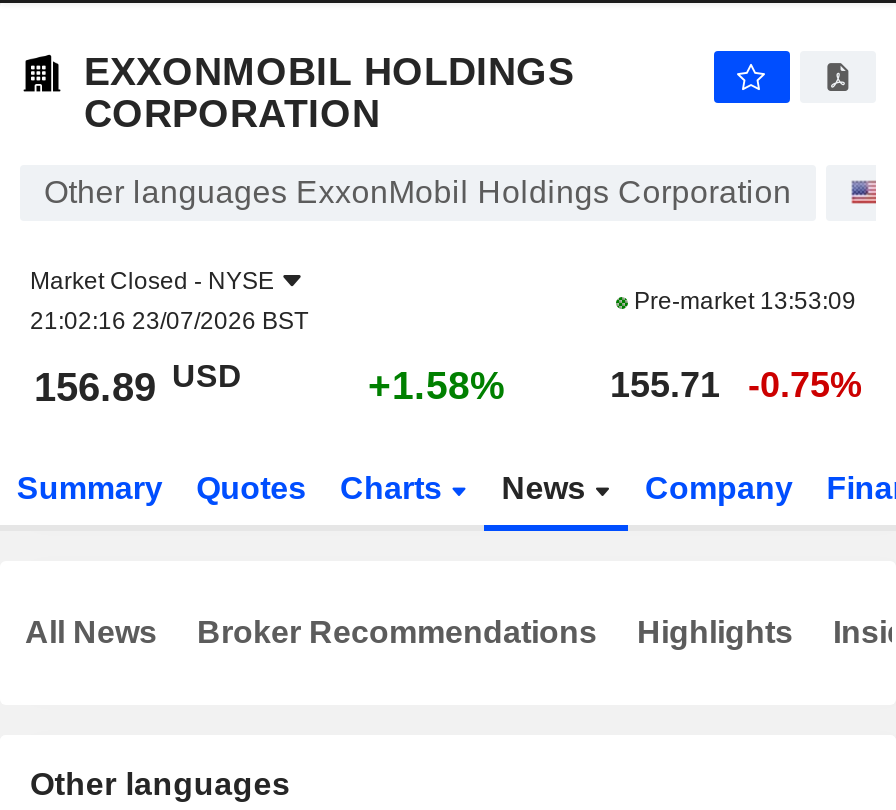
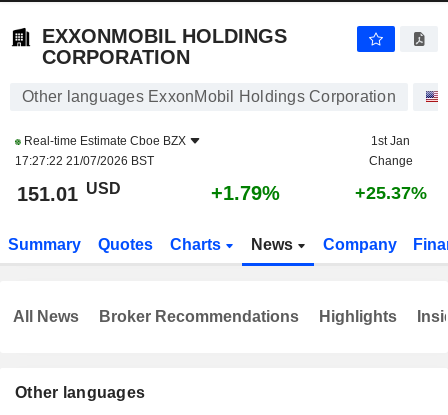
- Market Closed - NYSE
- 21:02:16 23/07/2026 BST
+ Real-time Estimate Cboe BZX
+ 17:27:22 21/07/2026 BST

- Pre-market 13:53:09
+ 1st Jan
+ Change

- 156.89 USD
- +1.58%
- 155.71
- -0.75%
+ 151.01 USD
+ +1.79%
+ +25.37%
